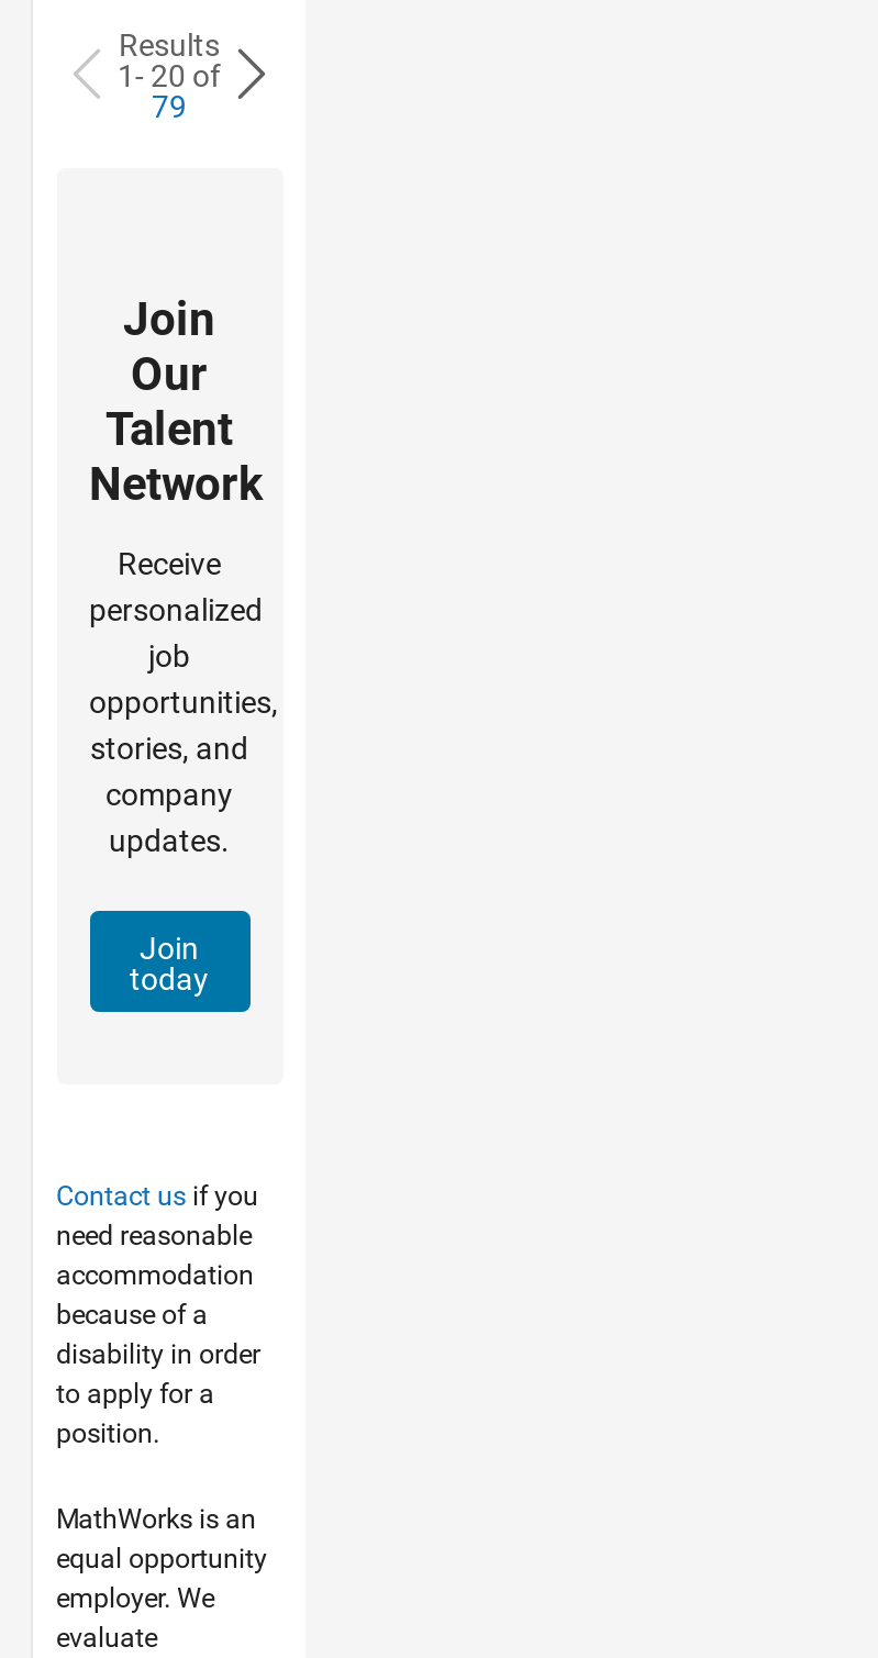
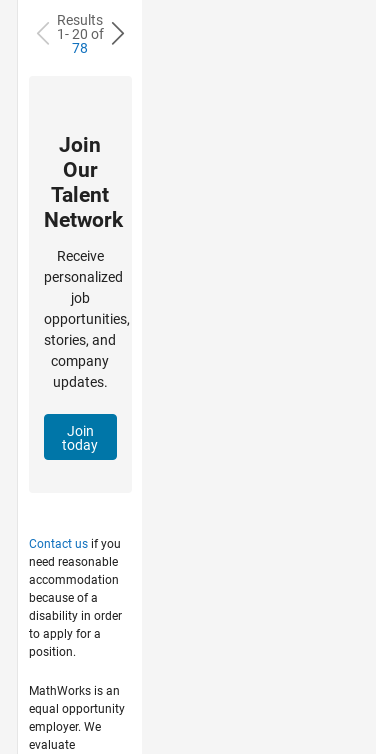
- 79
+ 78
